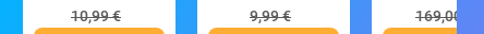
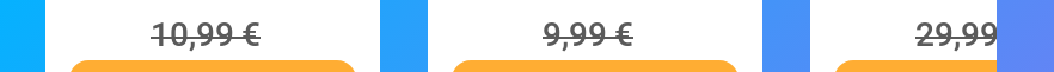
- 169,00 €
+ 29,99 €
